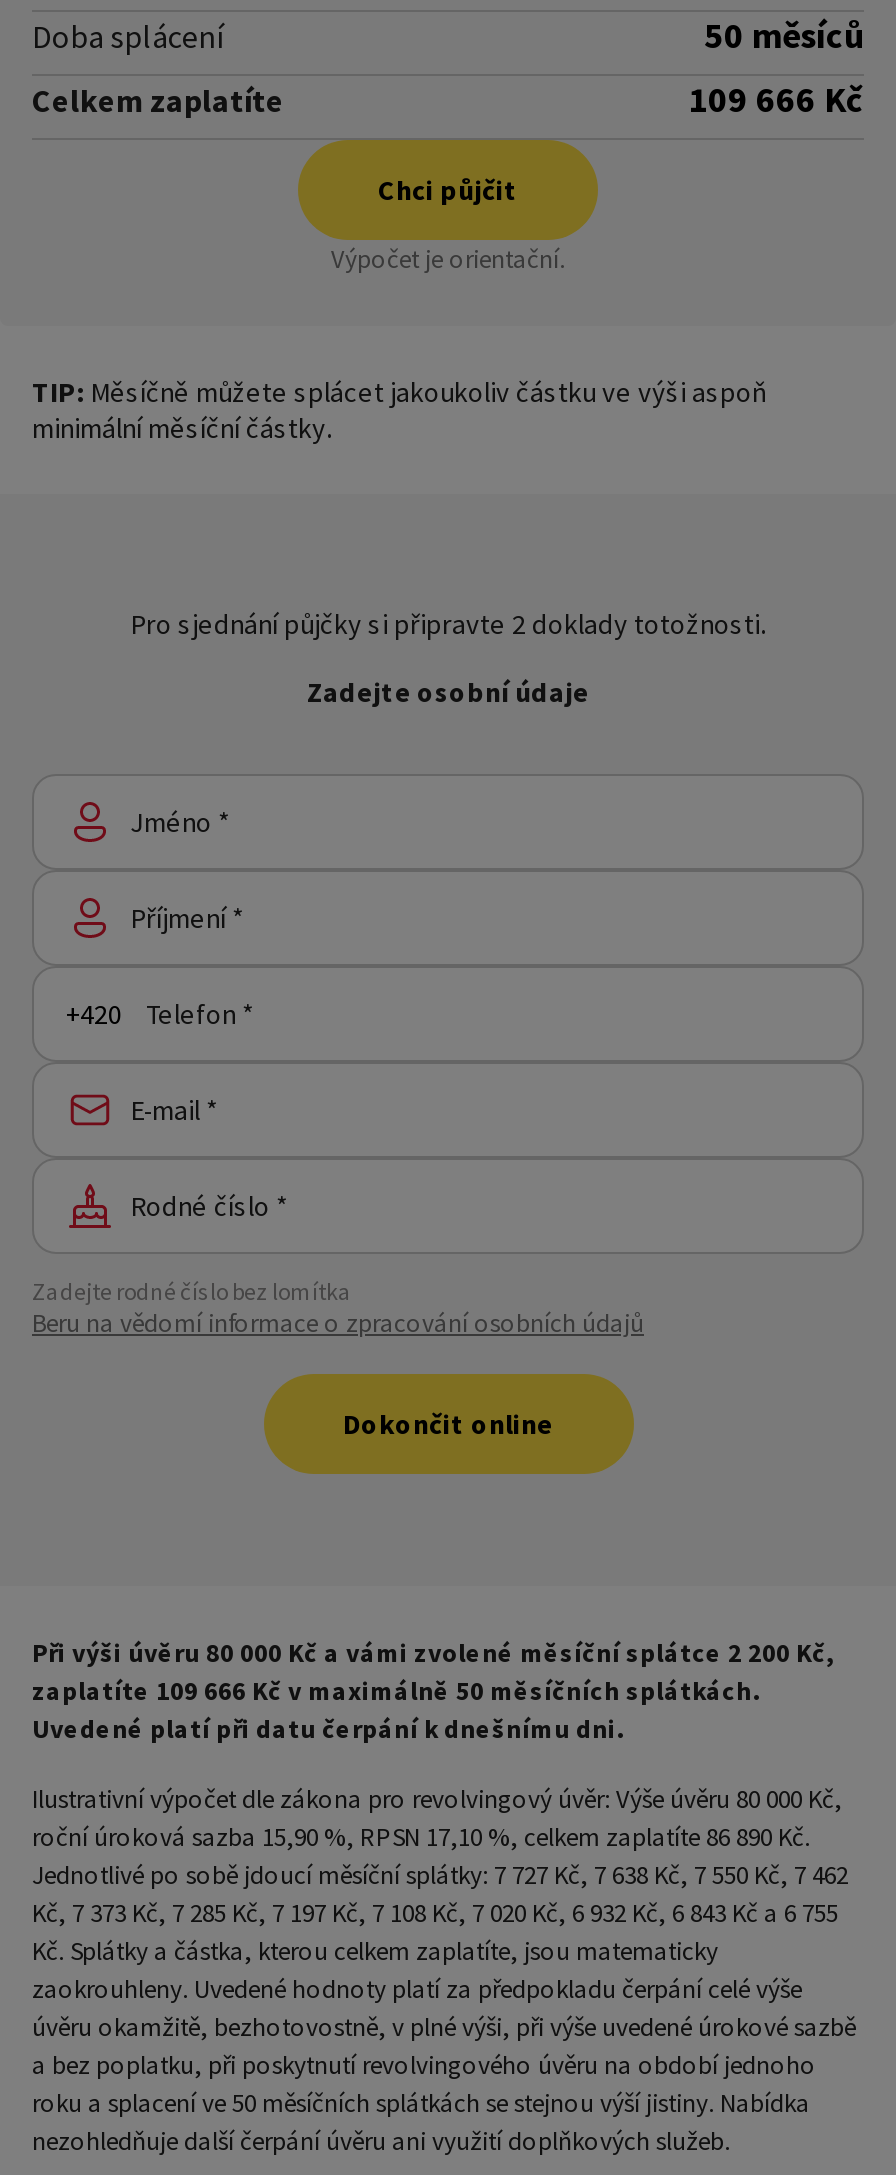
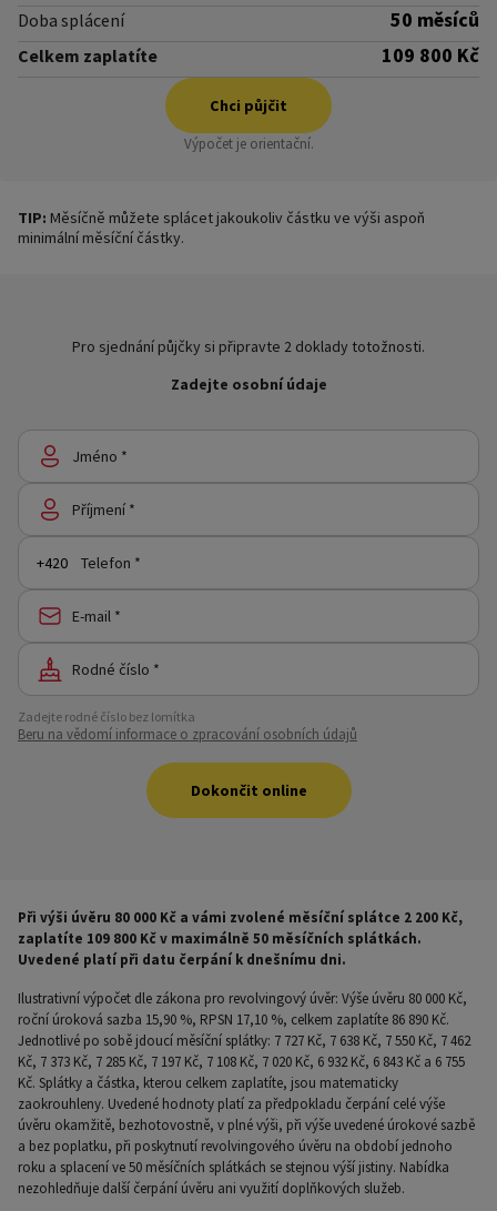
- 109 666 Kč
+ 109 800 Kč

- zaplatíte 109 666 Kč v maximálně 50 měsíčních splátkách.
+ zaplatíte 109 800 Kč v maximálně 50 měsíčních splátkách.
